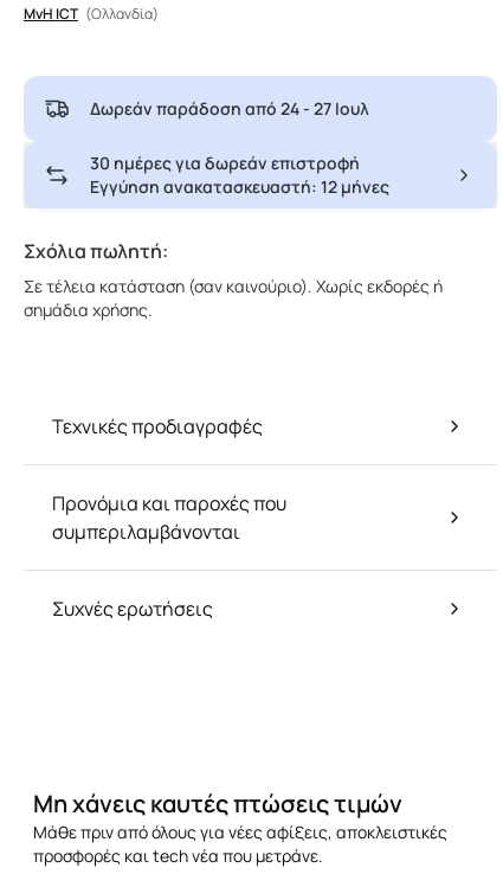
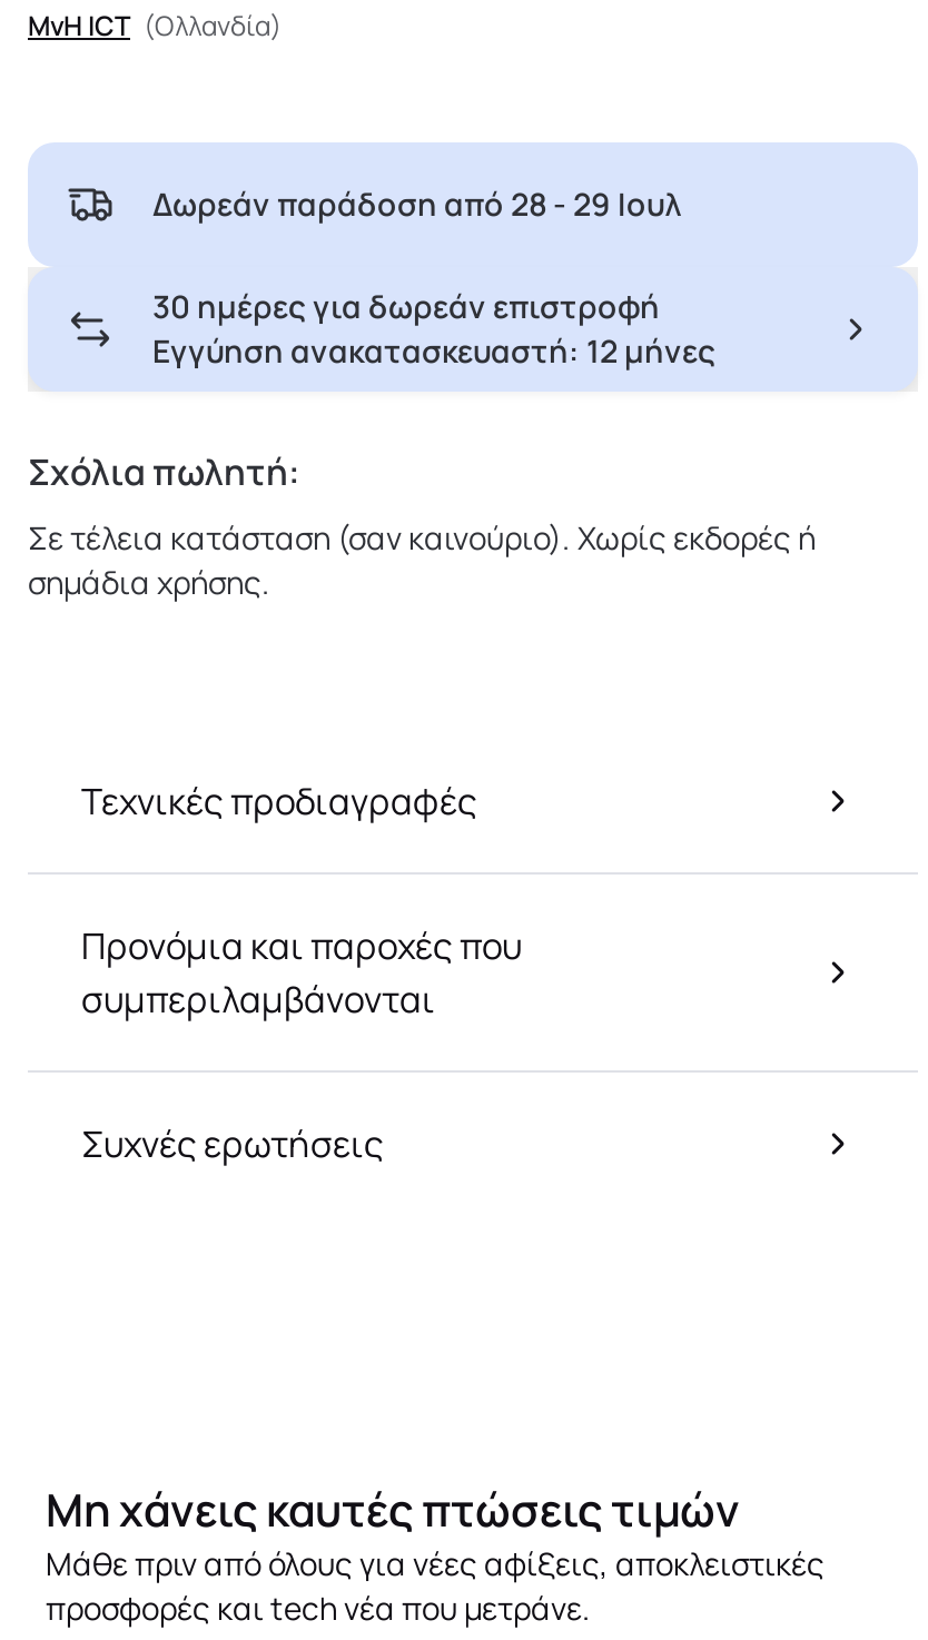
- Δωρεάν παράδοση από 24 - 27 Ιουλ
+ Δωρεάν παράδοση από 28 - 29 Ιουλ
